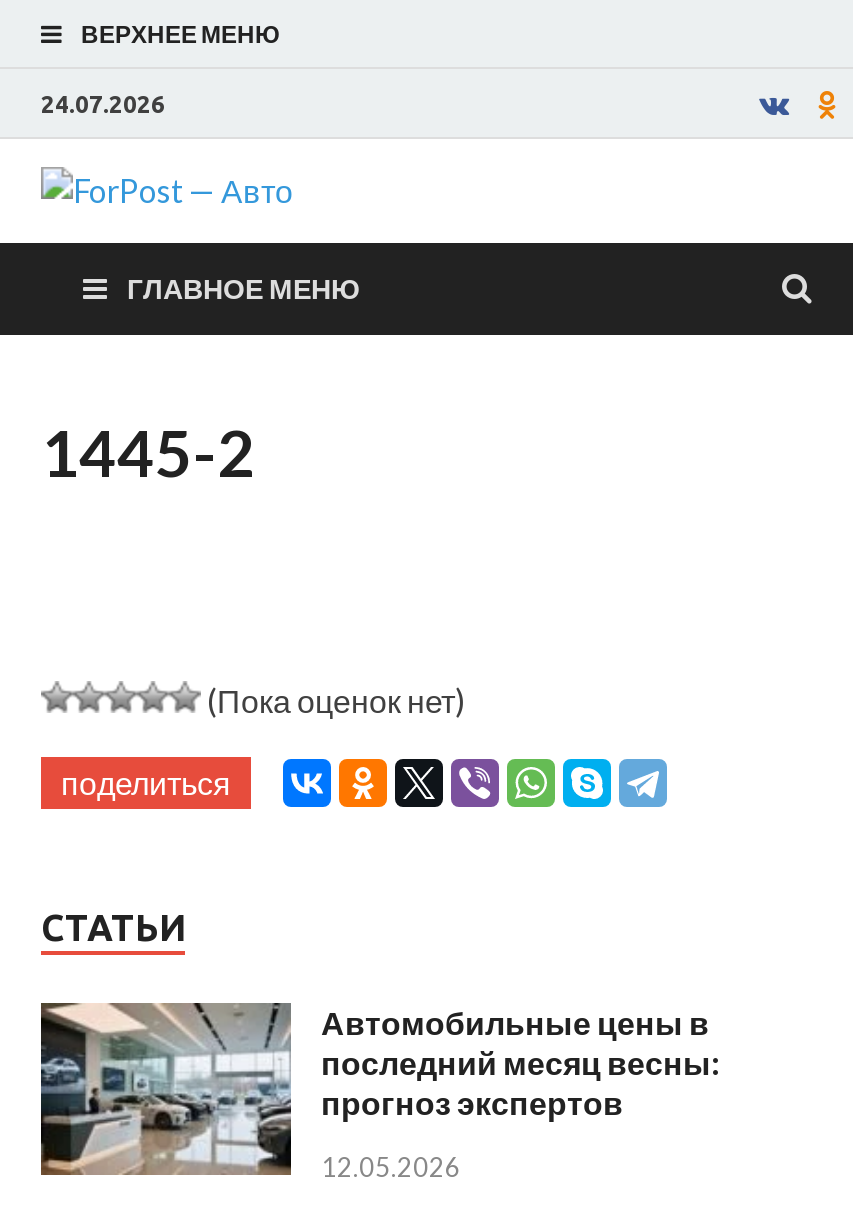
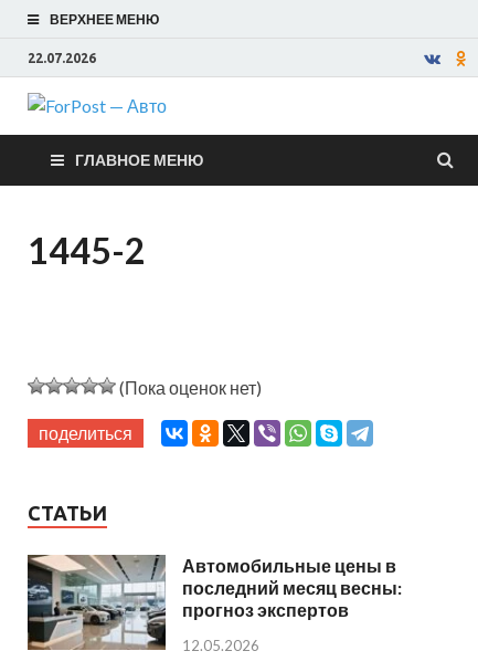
- 24.07.2026
+ 22.07.2026
